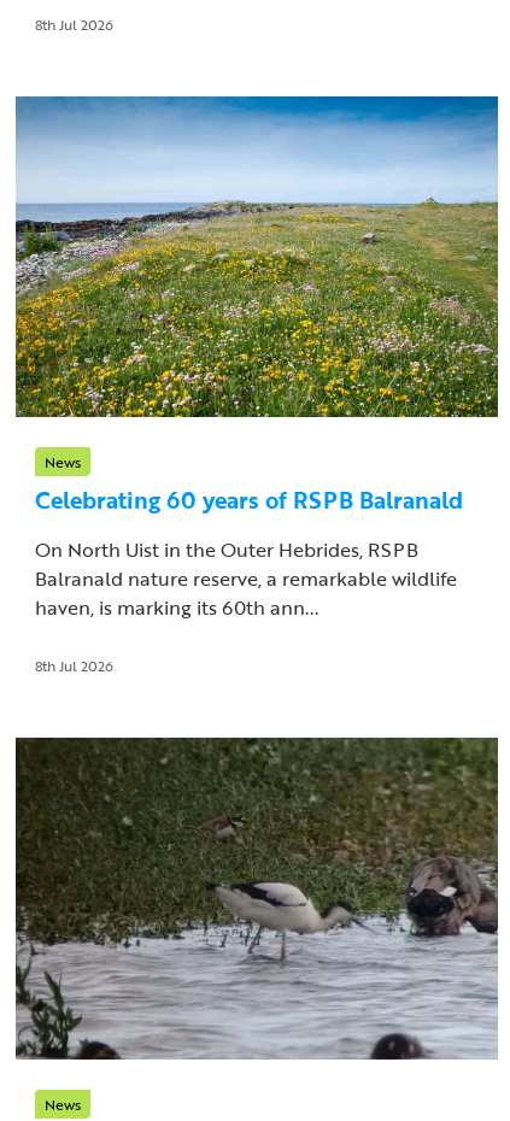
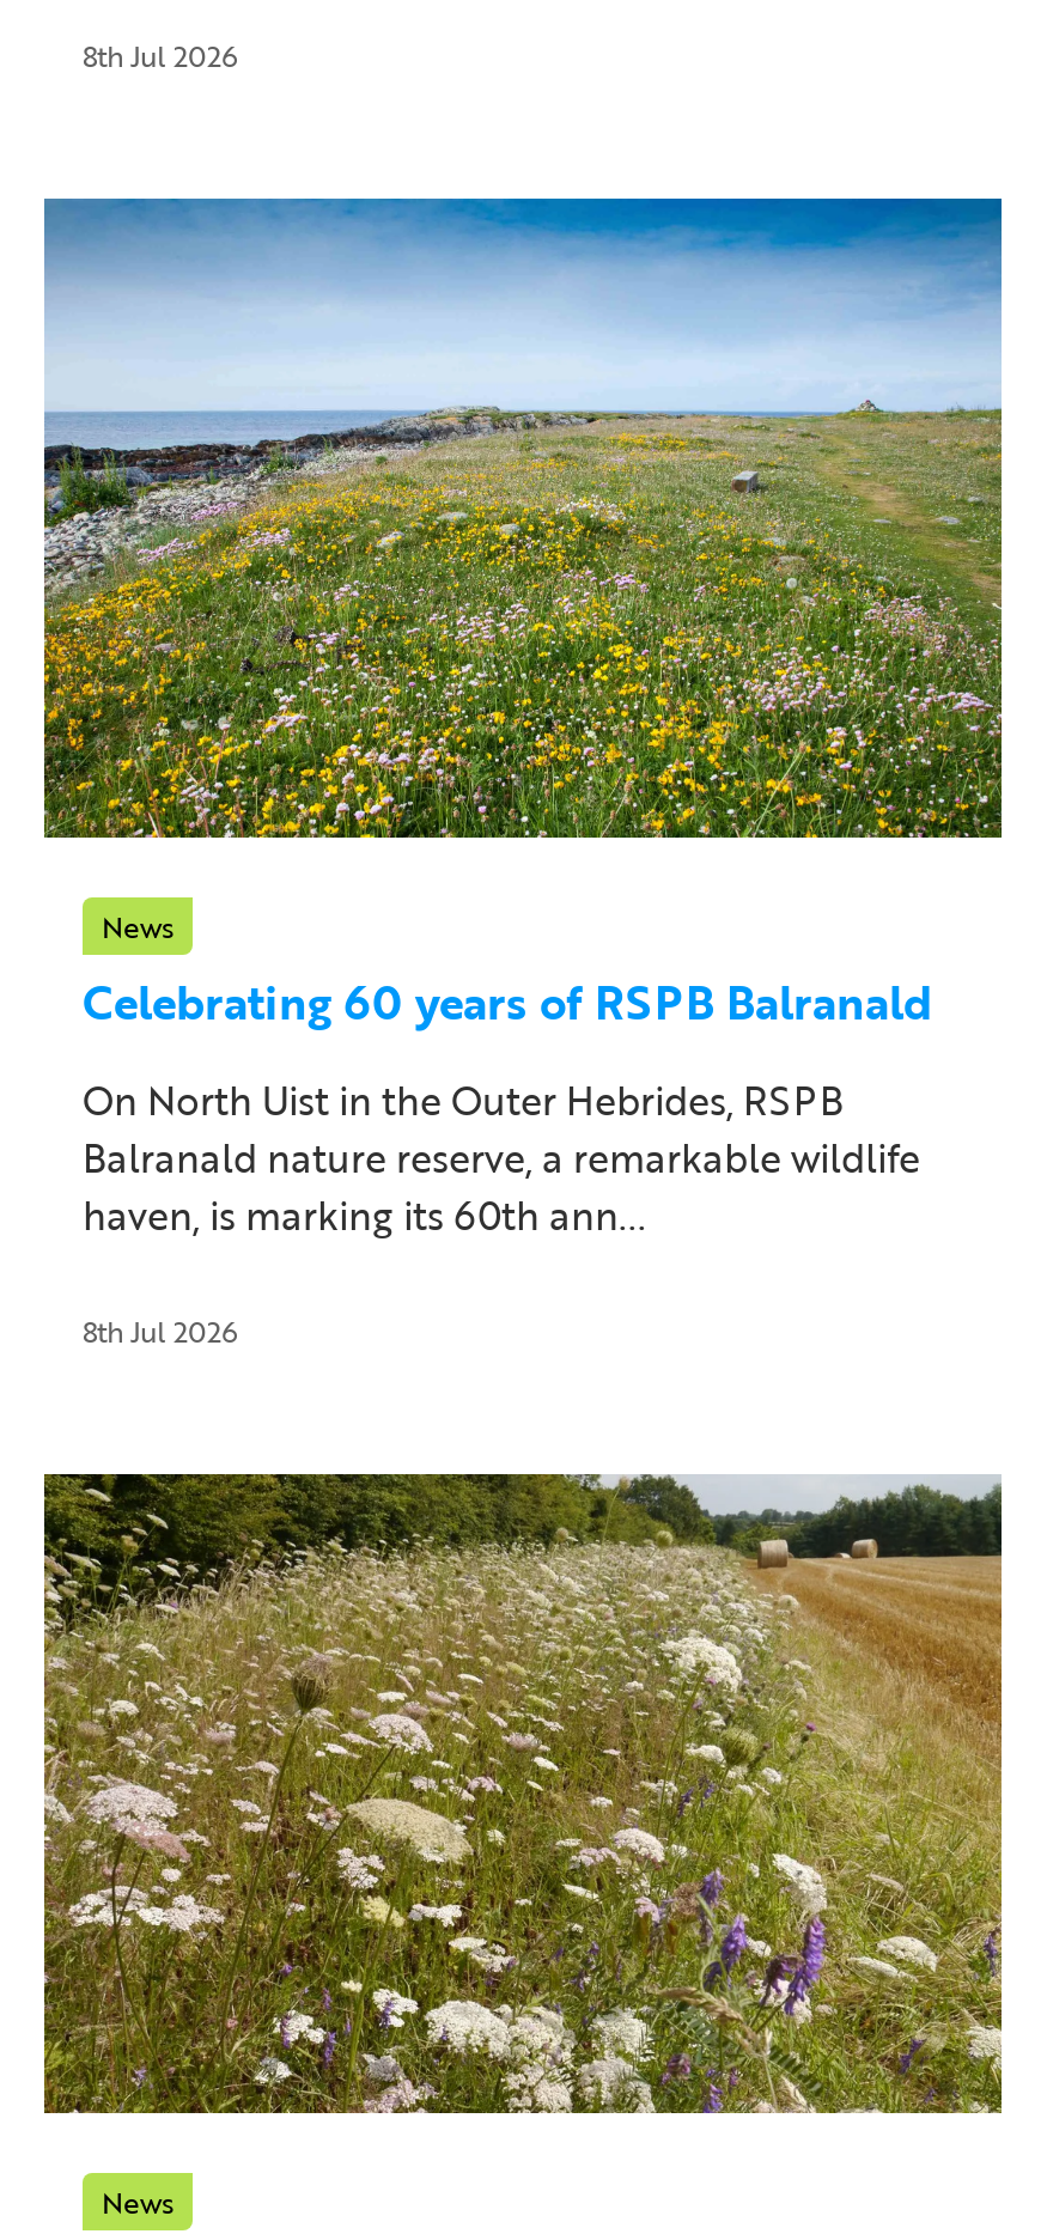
- [image]
+ [image]
